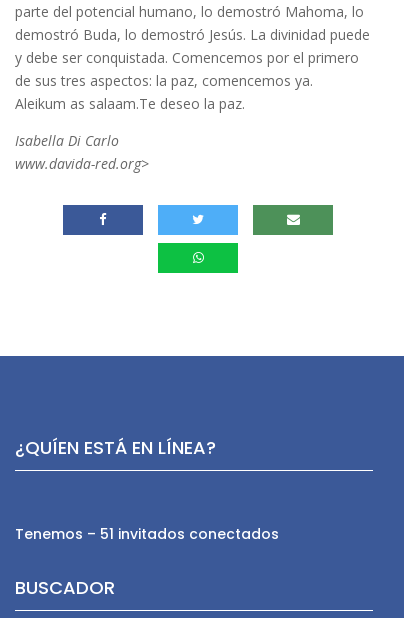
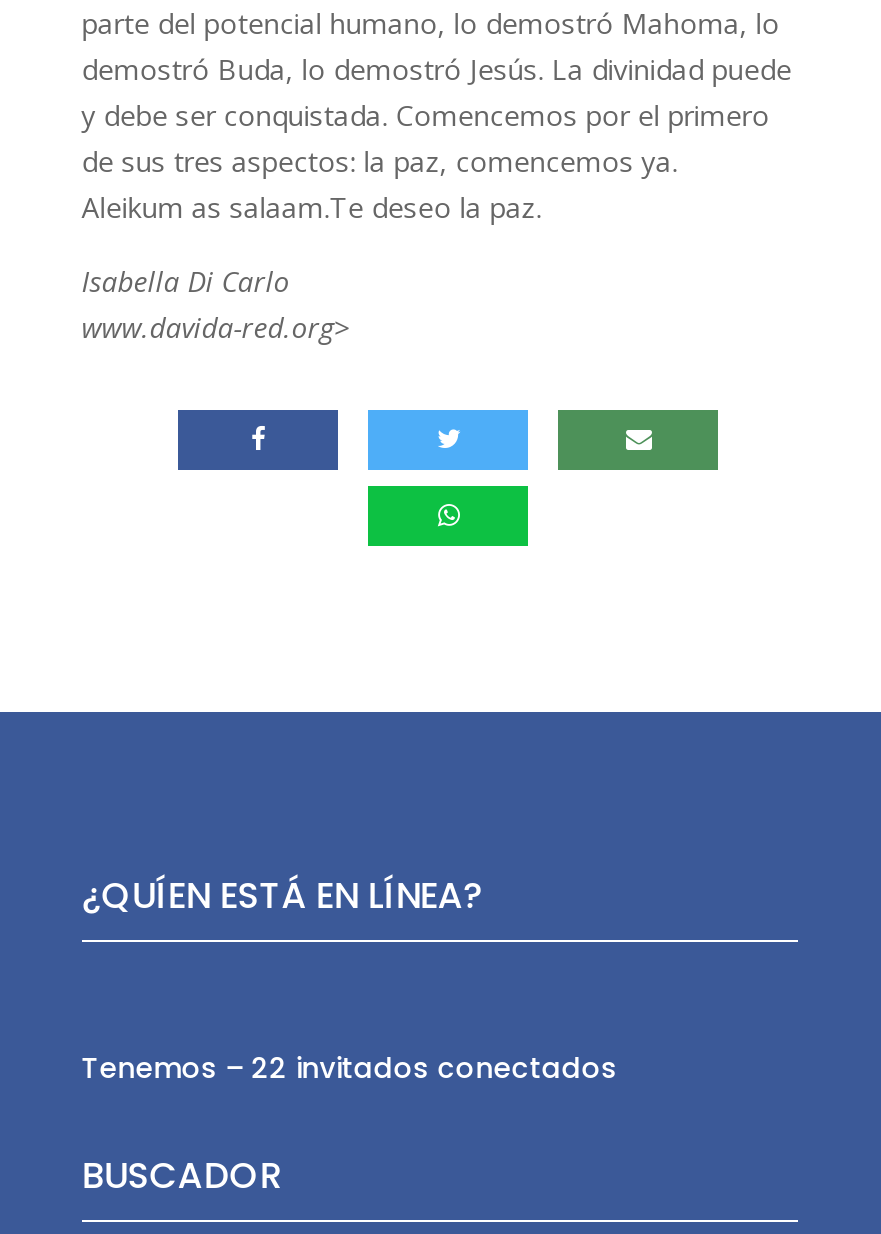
- Tenemos – 51 invitados conectados
+ Tenemos – 22 invitados conectados
